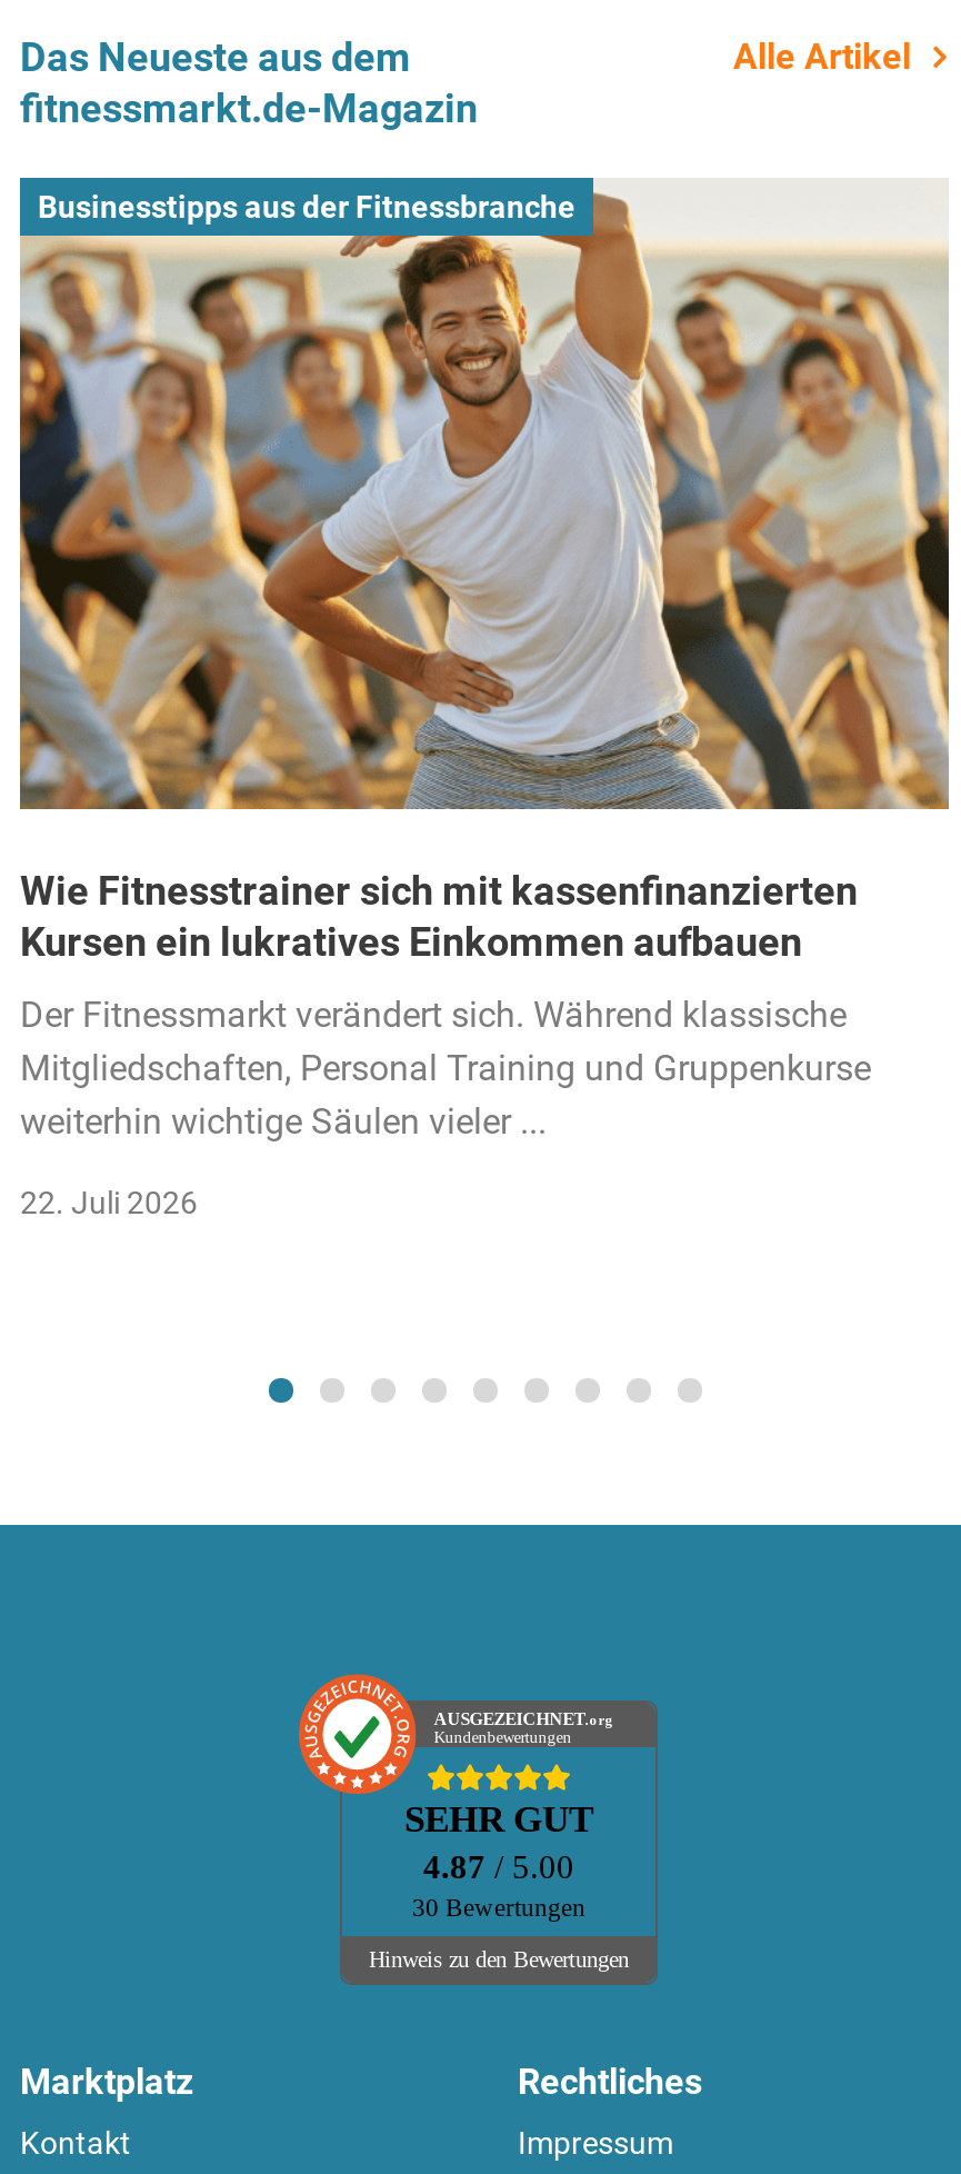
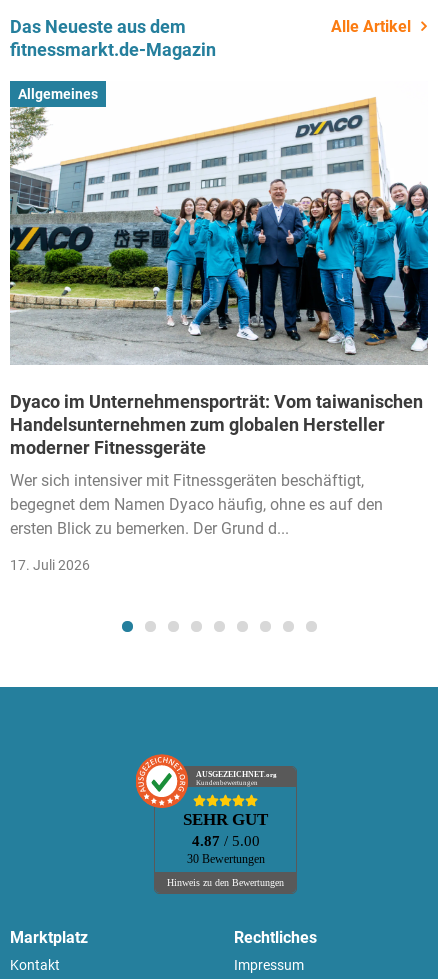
- [image]
- Businesstipps aus der Fitnessbranche
+ [image]
+ Allgemeines

- Wie Fitnesstrainer sich mit kassenfinanzierten
- Kursen ein lukratives Einkommen aufbauen
+ Dyaco im Unternehmensporträt: Vom taiwanischen
+ Handelsunternehmen zum globalen Hersteller
+ moderner Fitnessgeräte

- Der Fitnessmarkt verändert sich. Während klassische
- Mitgliedschaften, Personal Training und Gruppenkurse
- weiterhin wichtige Säulen vieler ...
+ Wer sich intensiver mit Fitnessgeräten beschäftigt,
+ begegnet dem Namen Dyaco häufig, ohne es auf den
+ ersten Blick zu bemerken. Der Grund d...

- 22. Juli 2026
+ 17. Juli 2026
